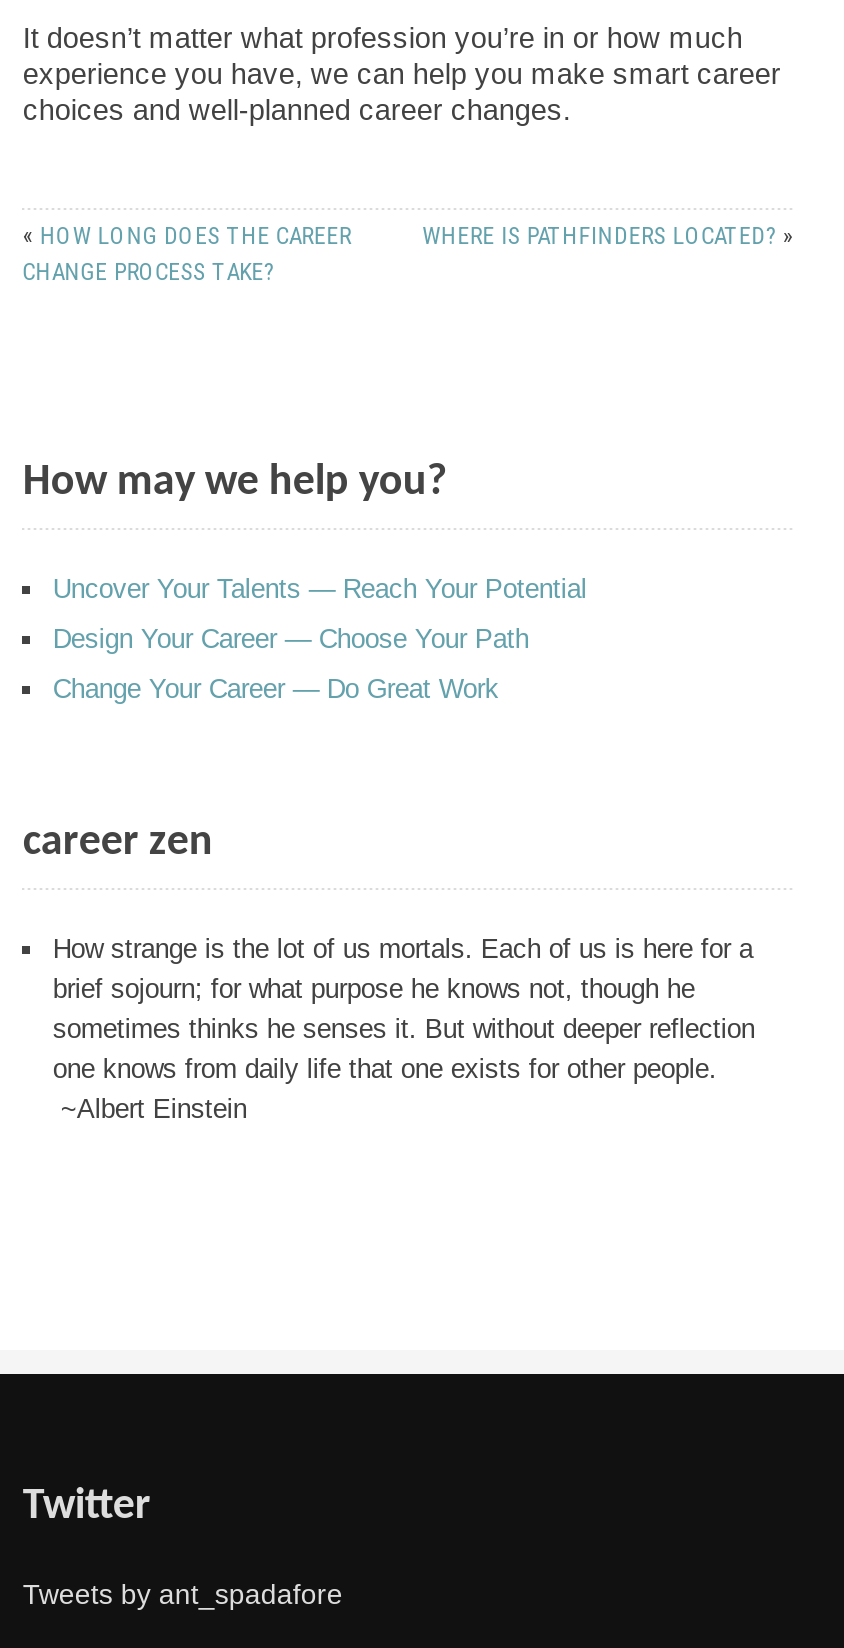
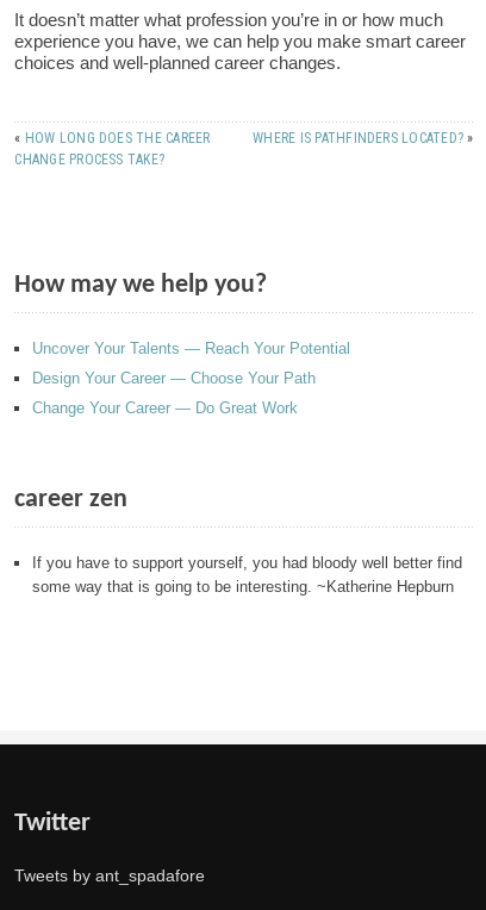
- How strange is the lot of us mortals. Each of us is here for a
- brief sojourn; for what purpose he knows not, though he
- sometimes thinks he senses it. But without deeper reflection
- one knows from daily life that one exists for other people.
- ~Albert Einstein
+ If you have to support yourself, you had bloody well better find
+ some way that is going to be interesting. ~Katherine Hepburn
